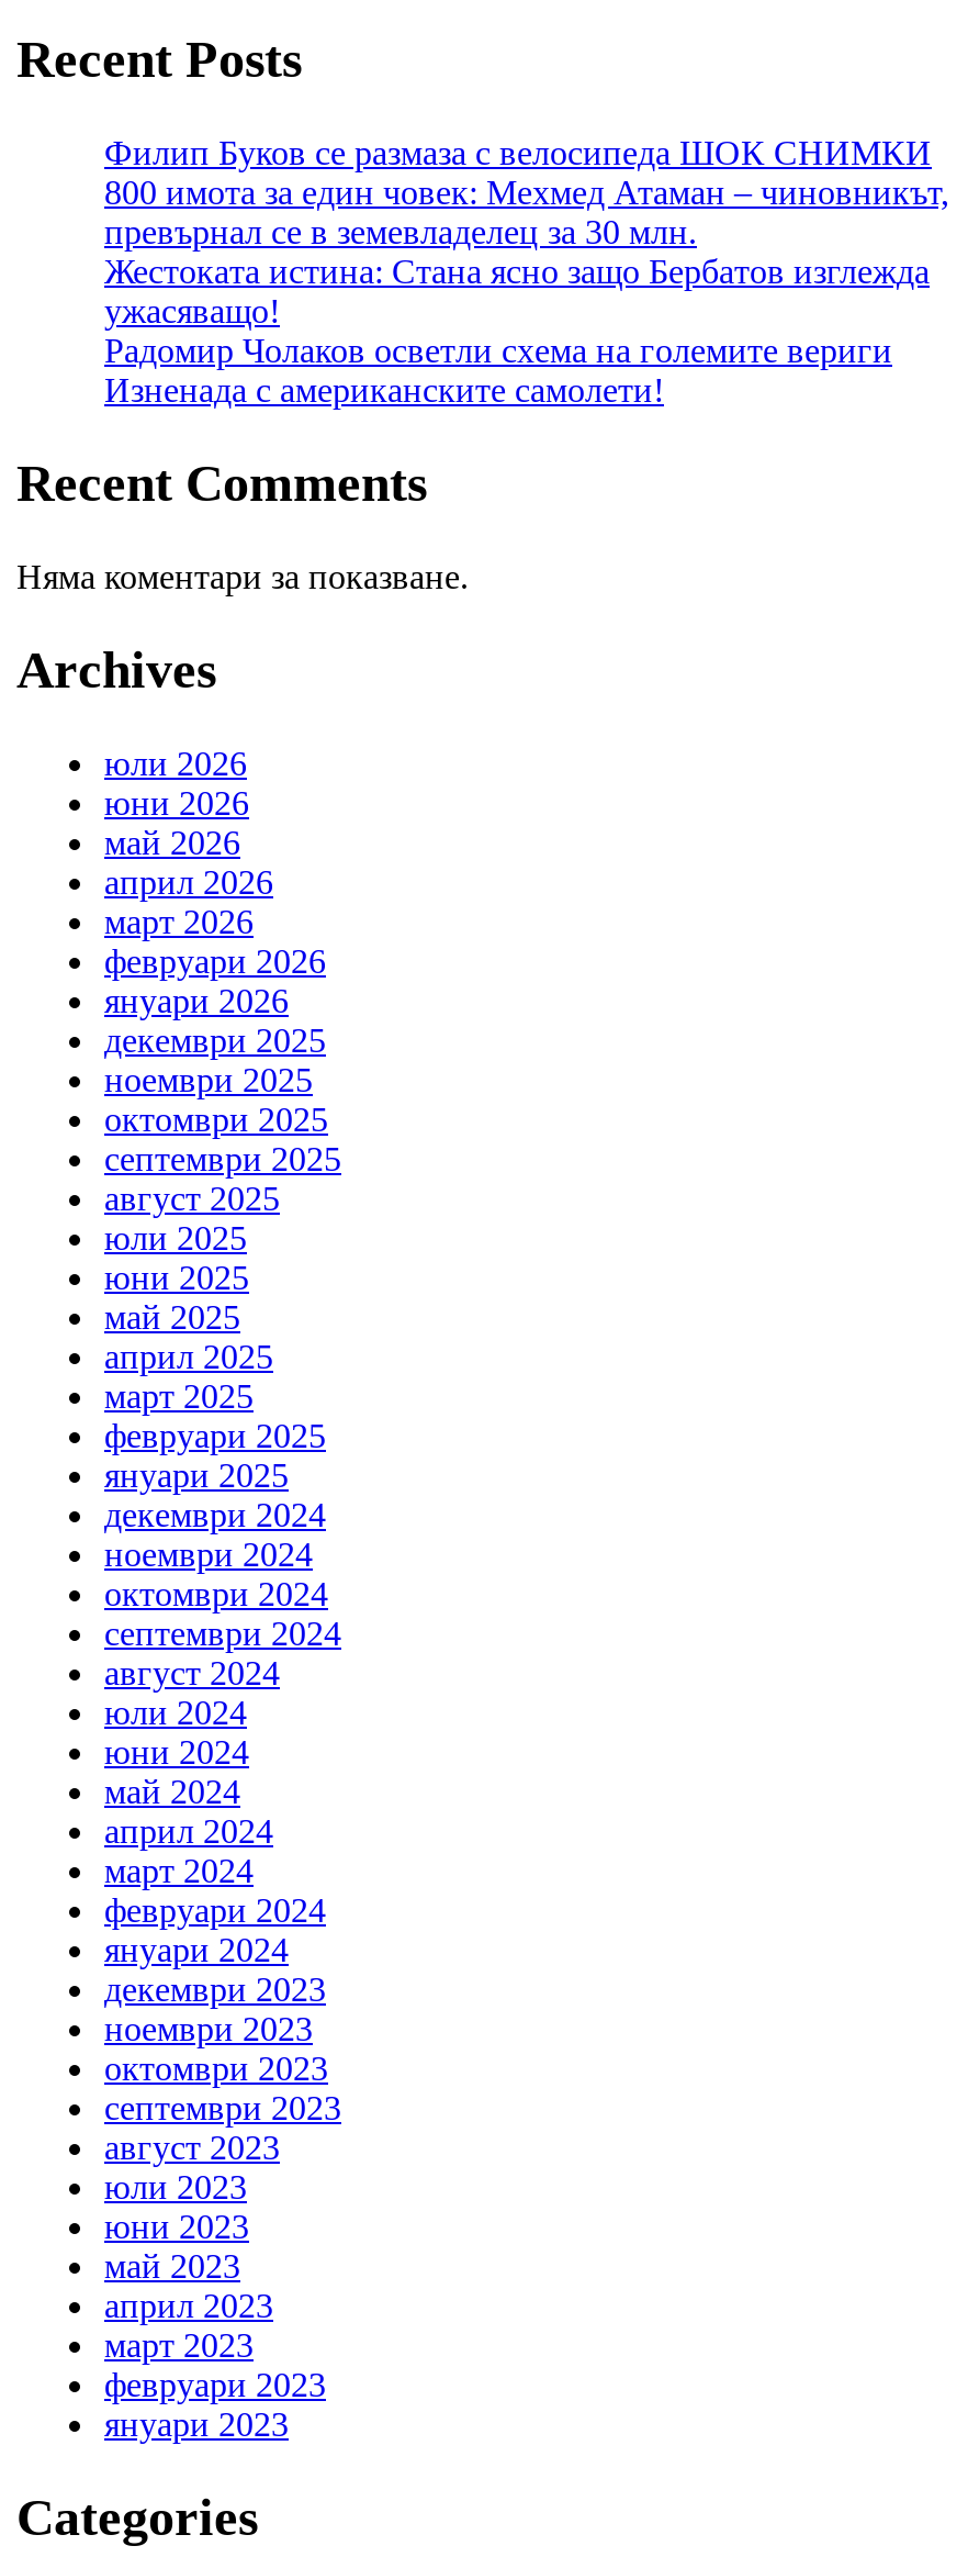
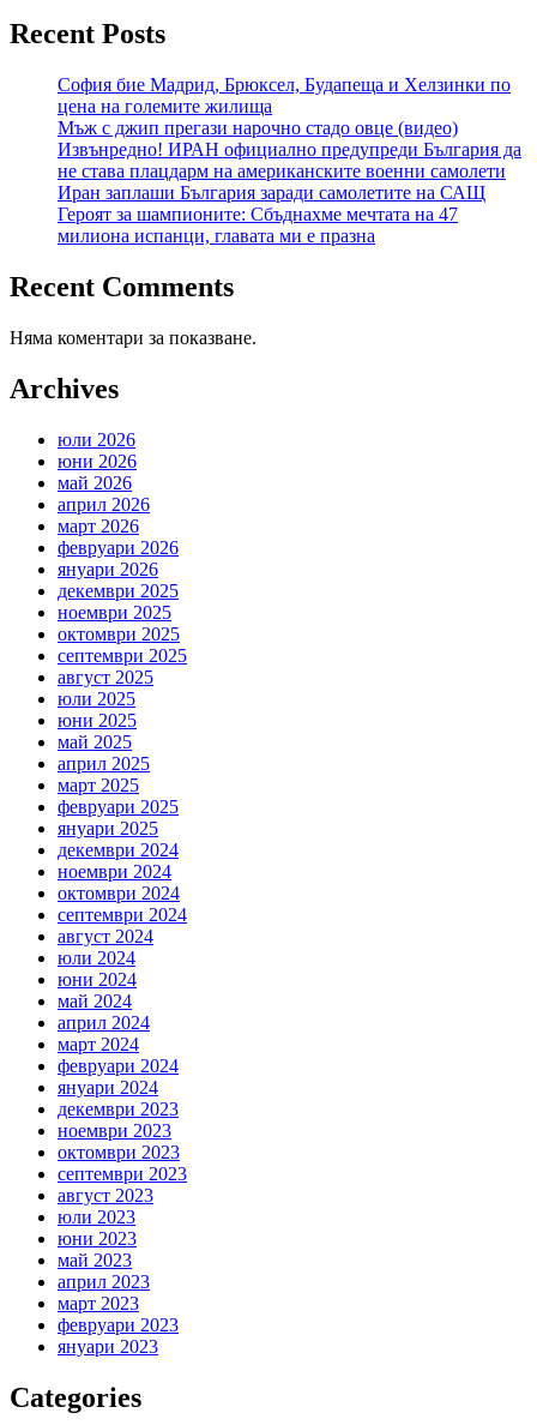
- Филип Буков се размаза с велосипеда ШОК СНИМКИ
- 800 имота за един човек: Мехмед Атаман – чиновникът,
- превърнал се в земевладелец за 30 млн.
- Жестоката истина: Стана ясно защо Бербатов изглежда
- ужасяващо!
- Радомир Чолаков осветли схема на големите вериги
- Изненада с американските самолети!
+ София бие Мадрид, Брюксел, Будапеща и Хелзинки по
+ цена на големите жилища
+ Мъж с джип прегази нарочно стадо овце (видео)
+ Извънредно! ИРАН официално предупреди България да
+ не става плацдарм на американските военни самолети
+ Иран заплаши България заради самолетите на САЩ
+ Героят за шампионите: Сбъднахме мечтата на 47
+ милиона испанци, главата ми е празна
